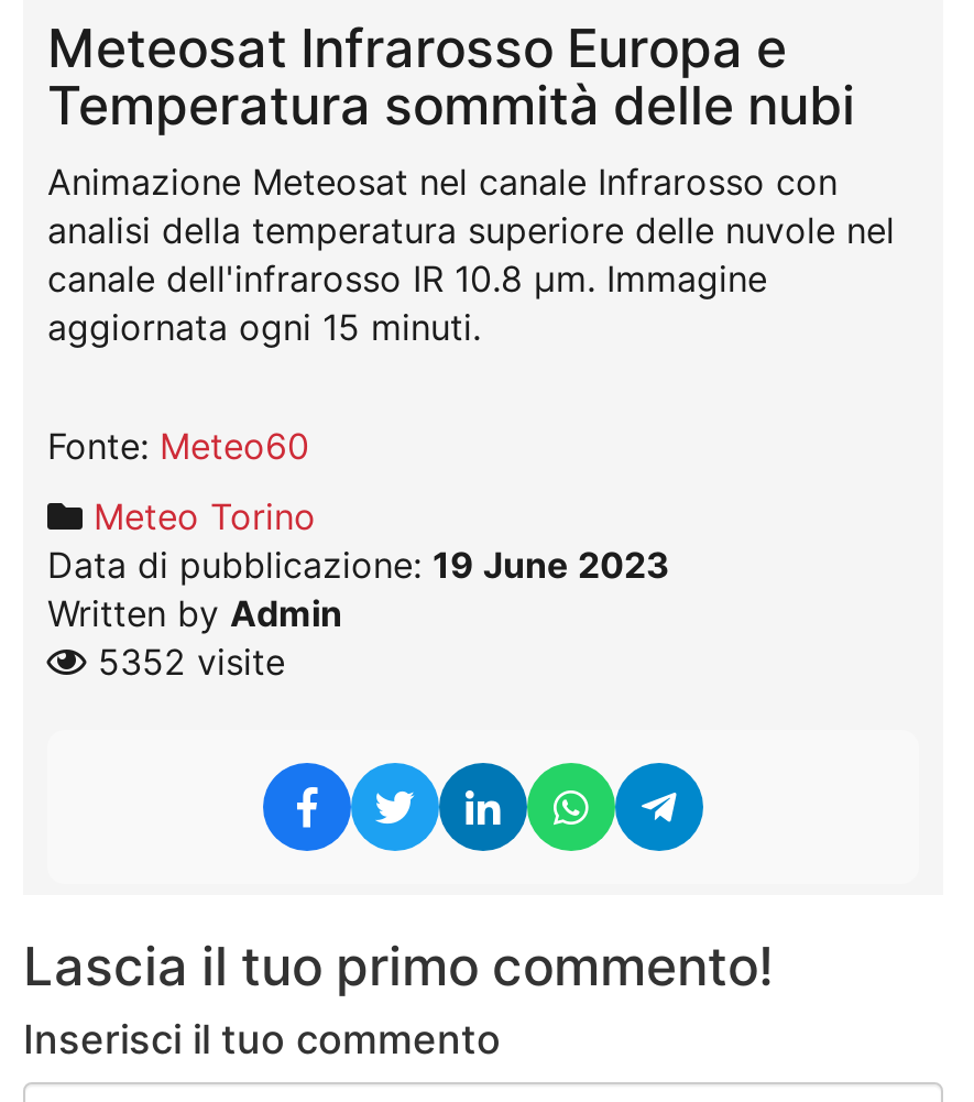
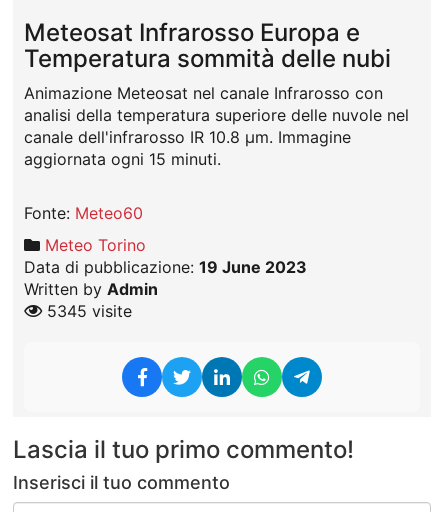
- 5352 visite
+ 5345 visite
